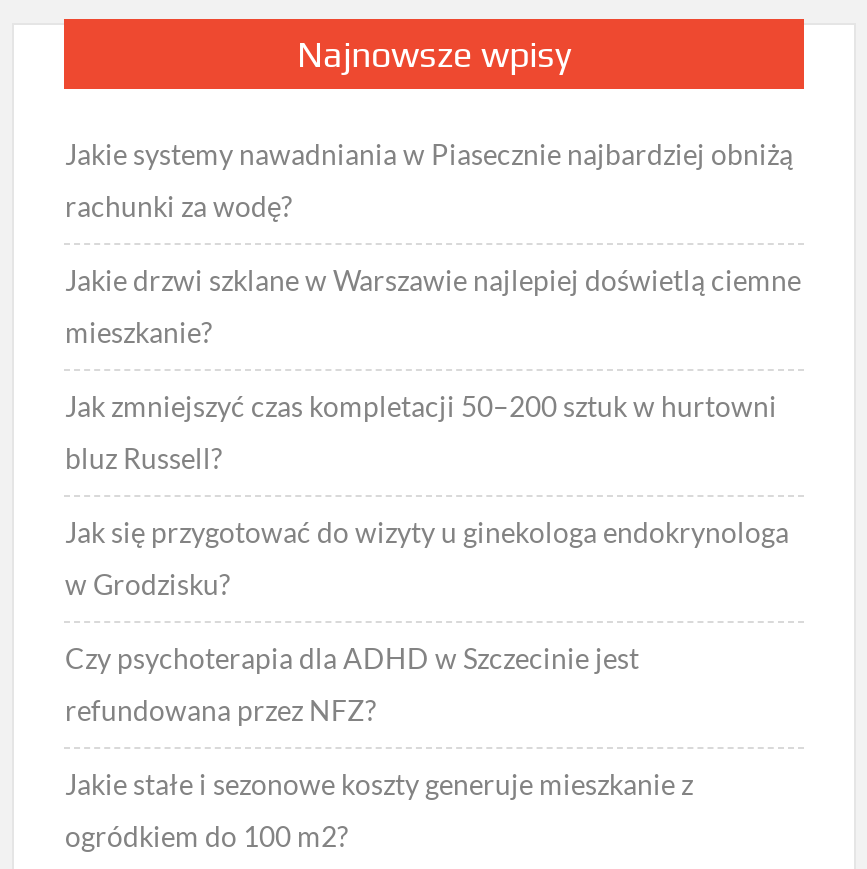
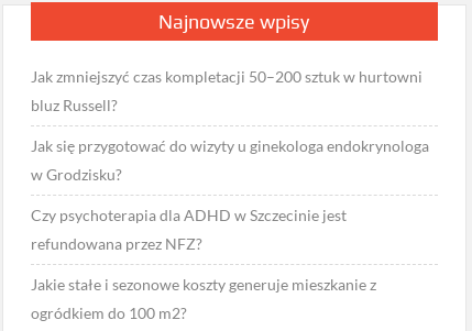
- Jakie systemy nawadniania w Piasecznie najbardziej obniżą
- rachunki za wodę?
- Jakie drzwi szklane w Warszawie najlepiej doświetlą ciemne
- mieszkanie?
